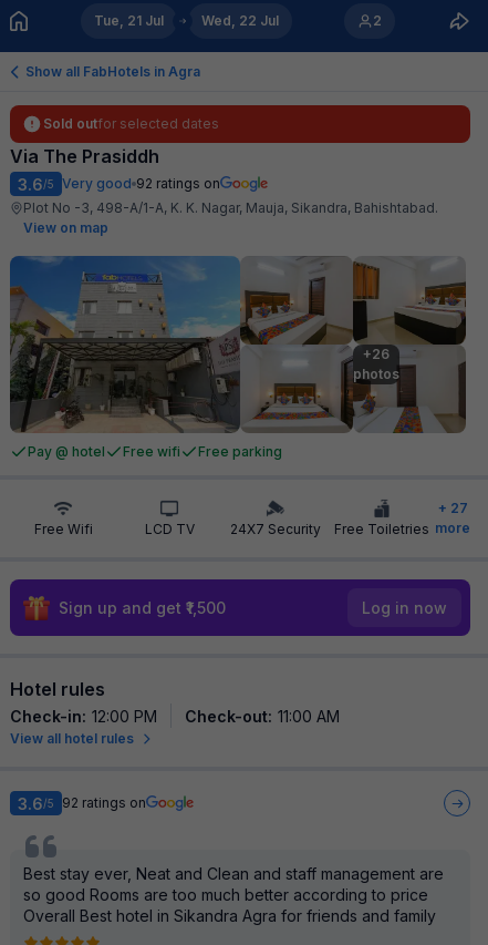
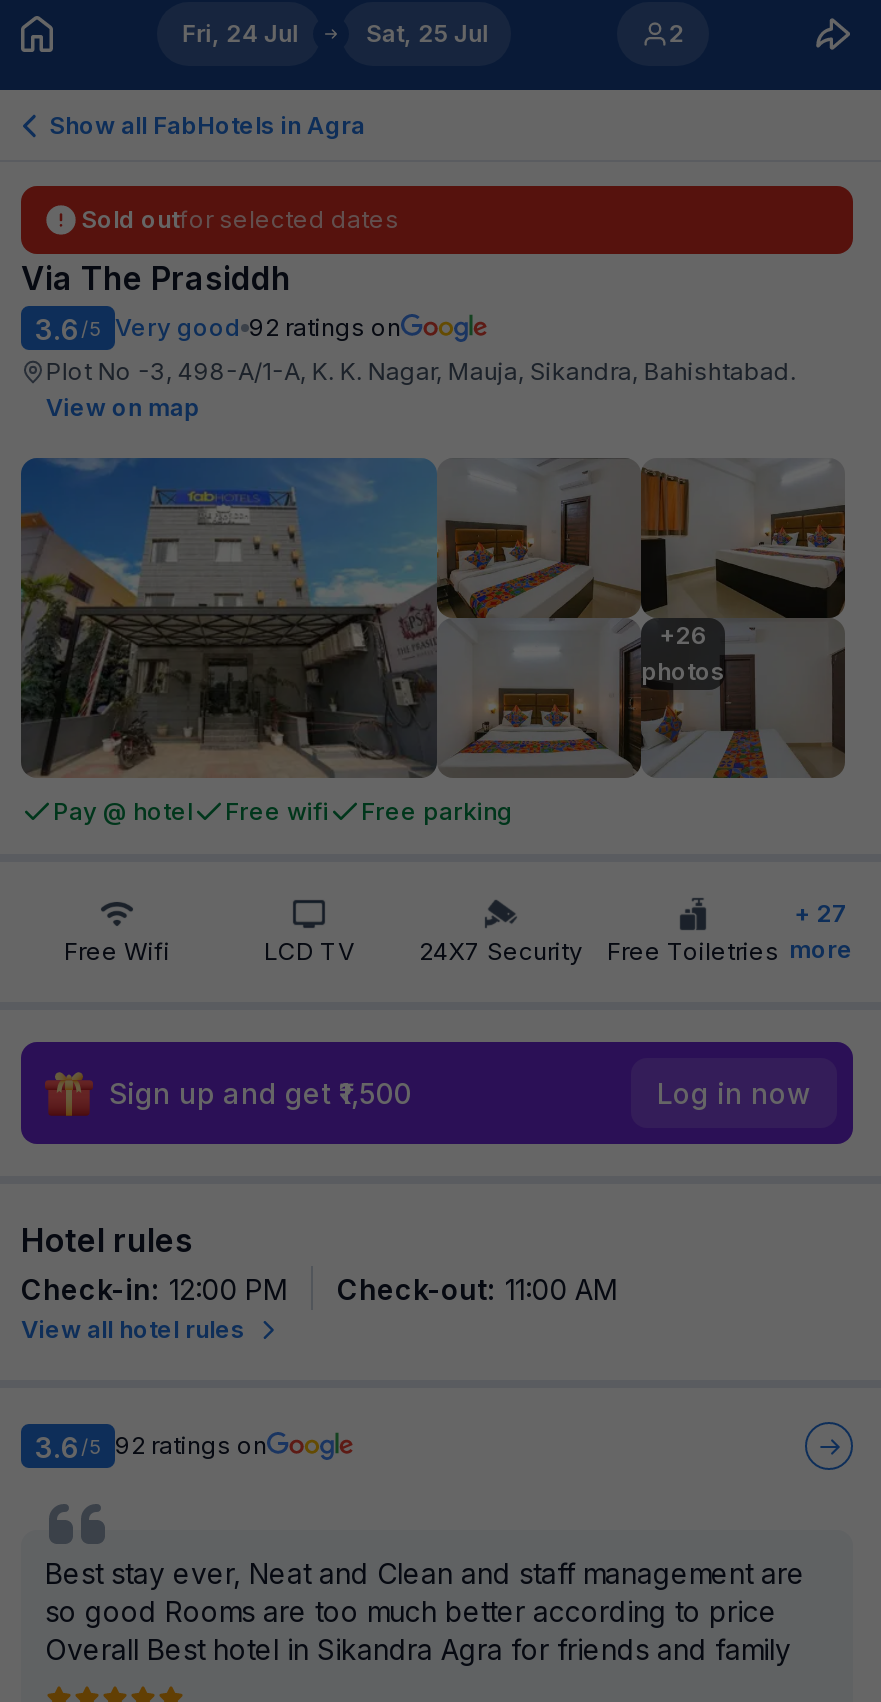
- Tue, 21 Jul
+ Fri, 24 Jul

- Wed, 22 Jul
+ Sat, 25 Jul
